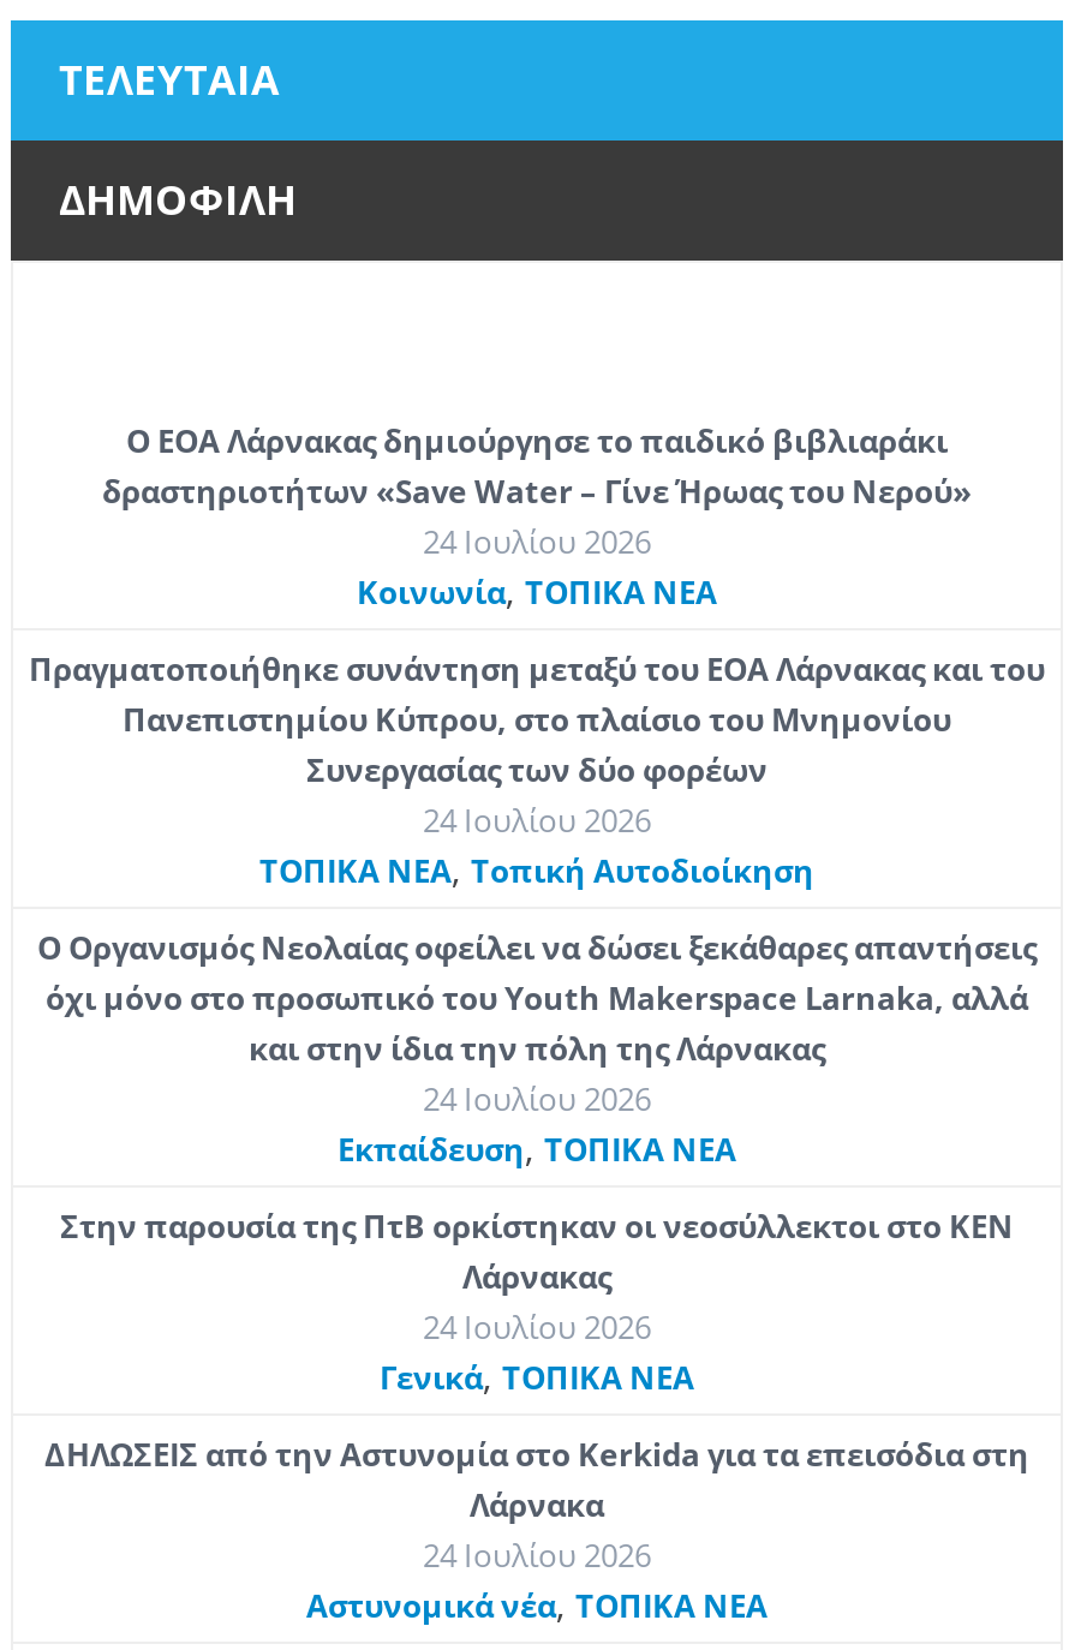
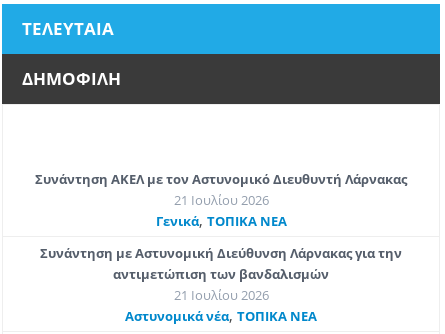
- Ο ΕΟΑ Λάρνακας δημιούργησε το παιδικό βιβλιαράκι
- δραστηριοτήτων «Save Water – Γίνε Ήρωας του Νερού»
- 24 Ιουλίου 2026
- Κοινωνία, ΤΟΠΙΚΑ ΝΕΑ
- Πραγματοποιήθηκε συνάντηση μεταξύ του ΕΟΑ Λάρνακας και του
- Πανεπιστημίου Κύπρου, στο πλαίσιο του Μνημονίου
- Συνεργασίας των δύο φορέων
- 24 Ιουλίου 2026
- ΤΟΠΙΚΑ ΝΕΑ, Τοπική Αυτοδιοίκηση
- Ο Οργανισμός Νεολαίας οφείλει να δώσει ξεκάθαρες απαντήσεις
- όχι μόνο στο προσωπικό του Youth Makerspace Larnaka, αλλά
- και στην ίδια την πόλη της Λάρνακας
- 24 Ιουλίου 2026
- Εκπαίδευση, ΤΟΠΙΚΑ ΝΕΑ
- Στην παρουσία της ΠτΒ ορκίστηκαν οι νεοσύλλεκτοι στο ΚΕΝ
- Λάρνακας
- 24 Ιουλίου 2026
+ Συνάντηση ΑΚΕΛ με τον Αστυνομικό Διευθυντή Λάρνακας
+ 21 Ιουλίου 2026

- ΔΗΛΩΣΕΙΣ από την Αστυνομία στο Kerkida για τα επεισόδια στη
- Λάρνακα
- 24 Ιουλίου 2026
+ Συνάντηση με Αστυνομική Διεύθυνση Λάρνακας για την
+ αντιμετώπιση των βανδαλισμών
+ 21 Ιουλίου 2026
